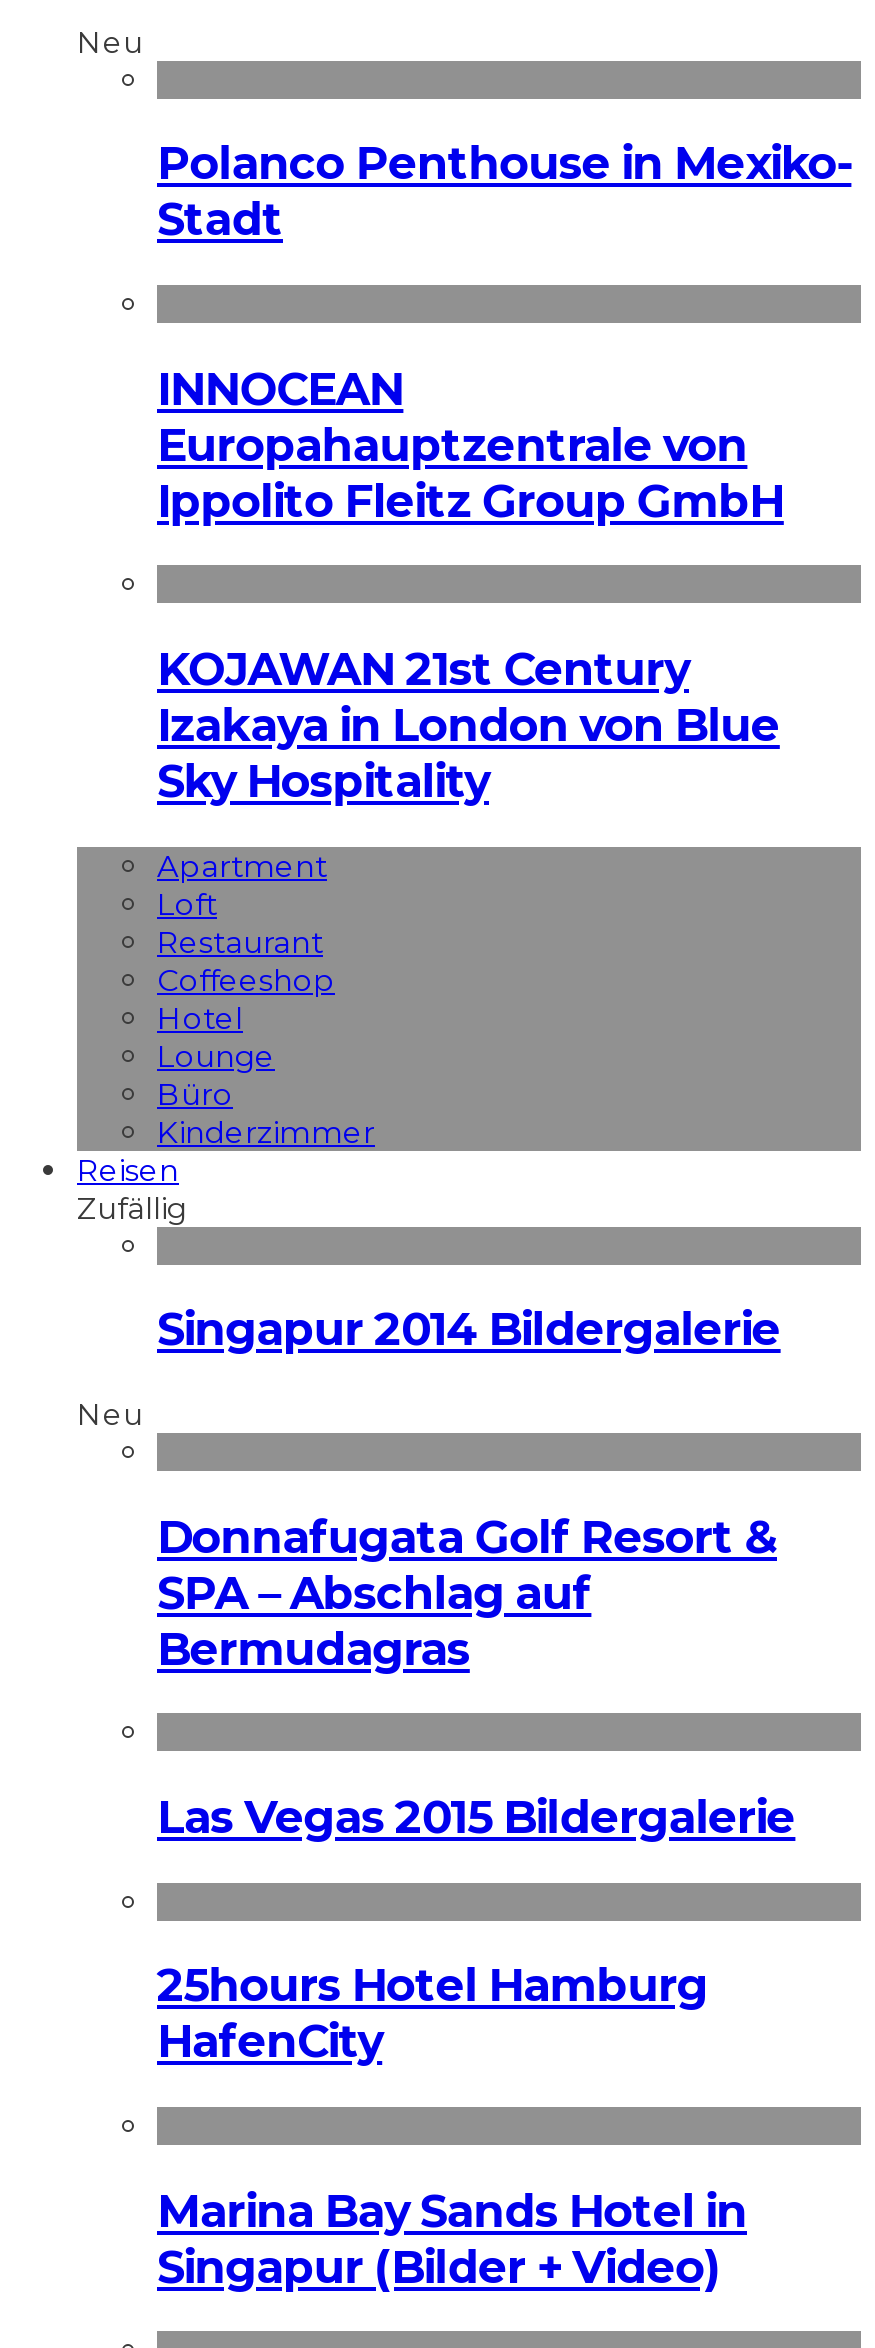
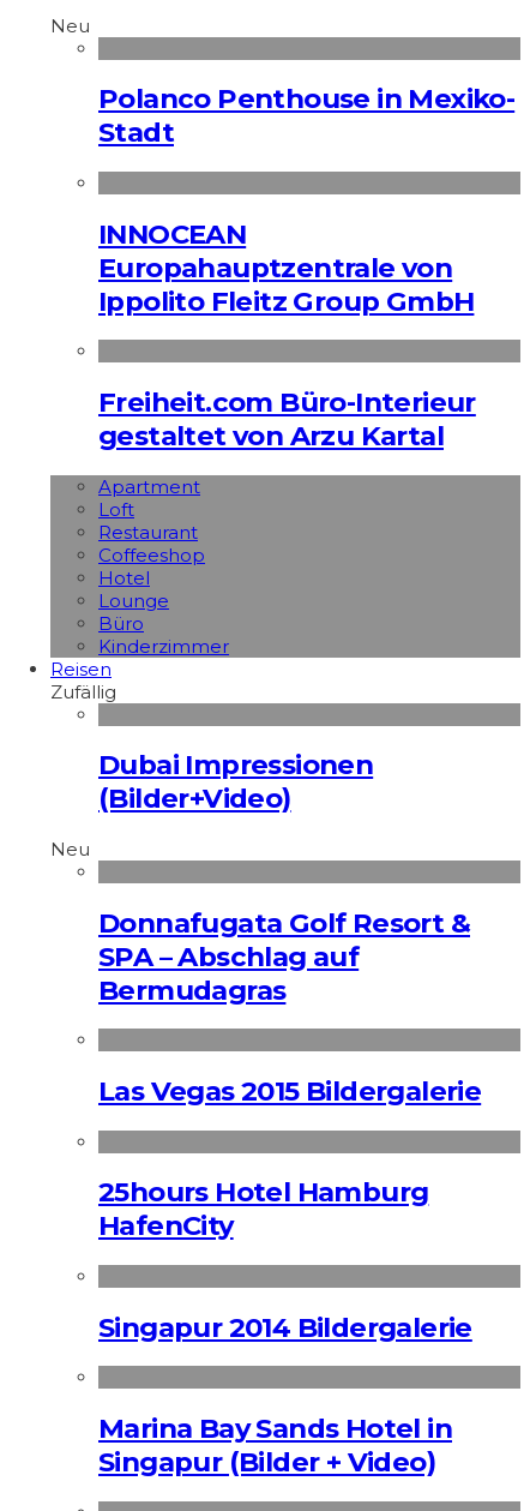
- KOJAWAN 21st Century
- Izakaya in London von Blue
- Sky Hospitality
+ Freiheit.com Büro-Interieur
+ gestaltet von Arzu Kartal

moved up: Apartment | Loft | Restaurant | ... | Reisen | Zufällig

+ Dubai Impressionen
+ (Bilder+Video)

moved down: Singapur 2014 Bildergalerie
